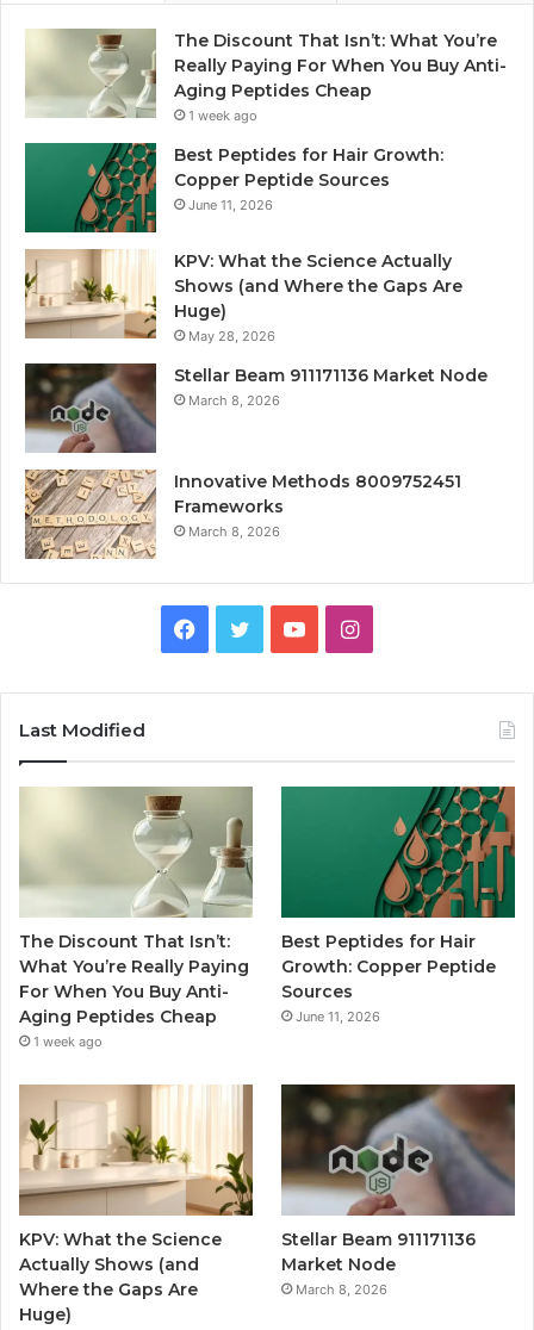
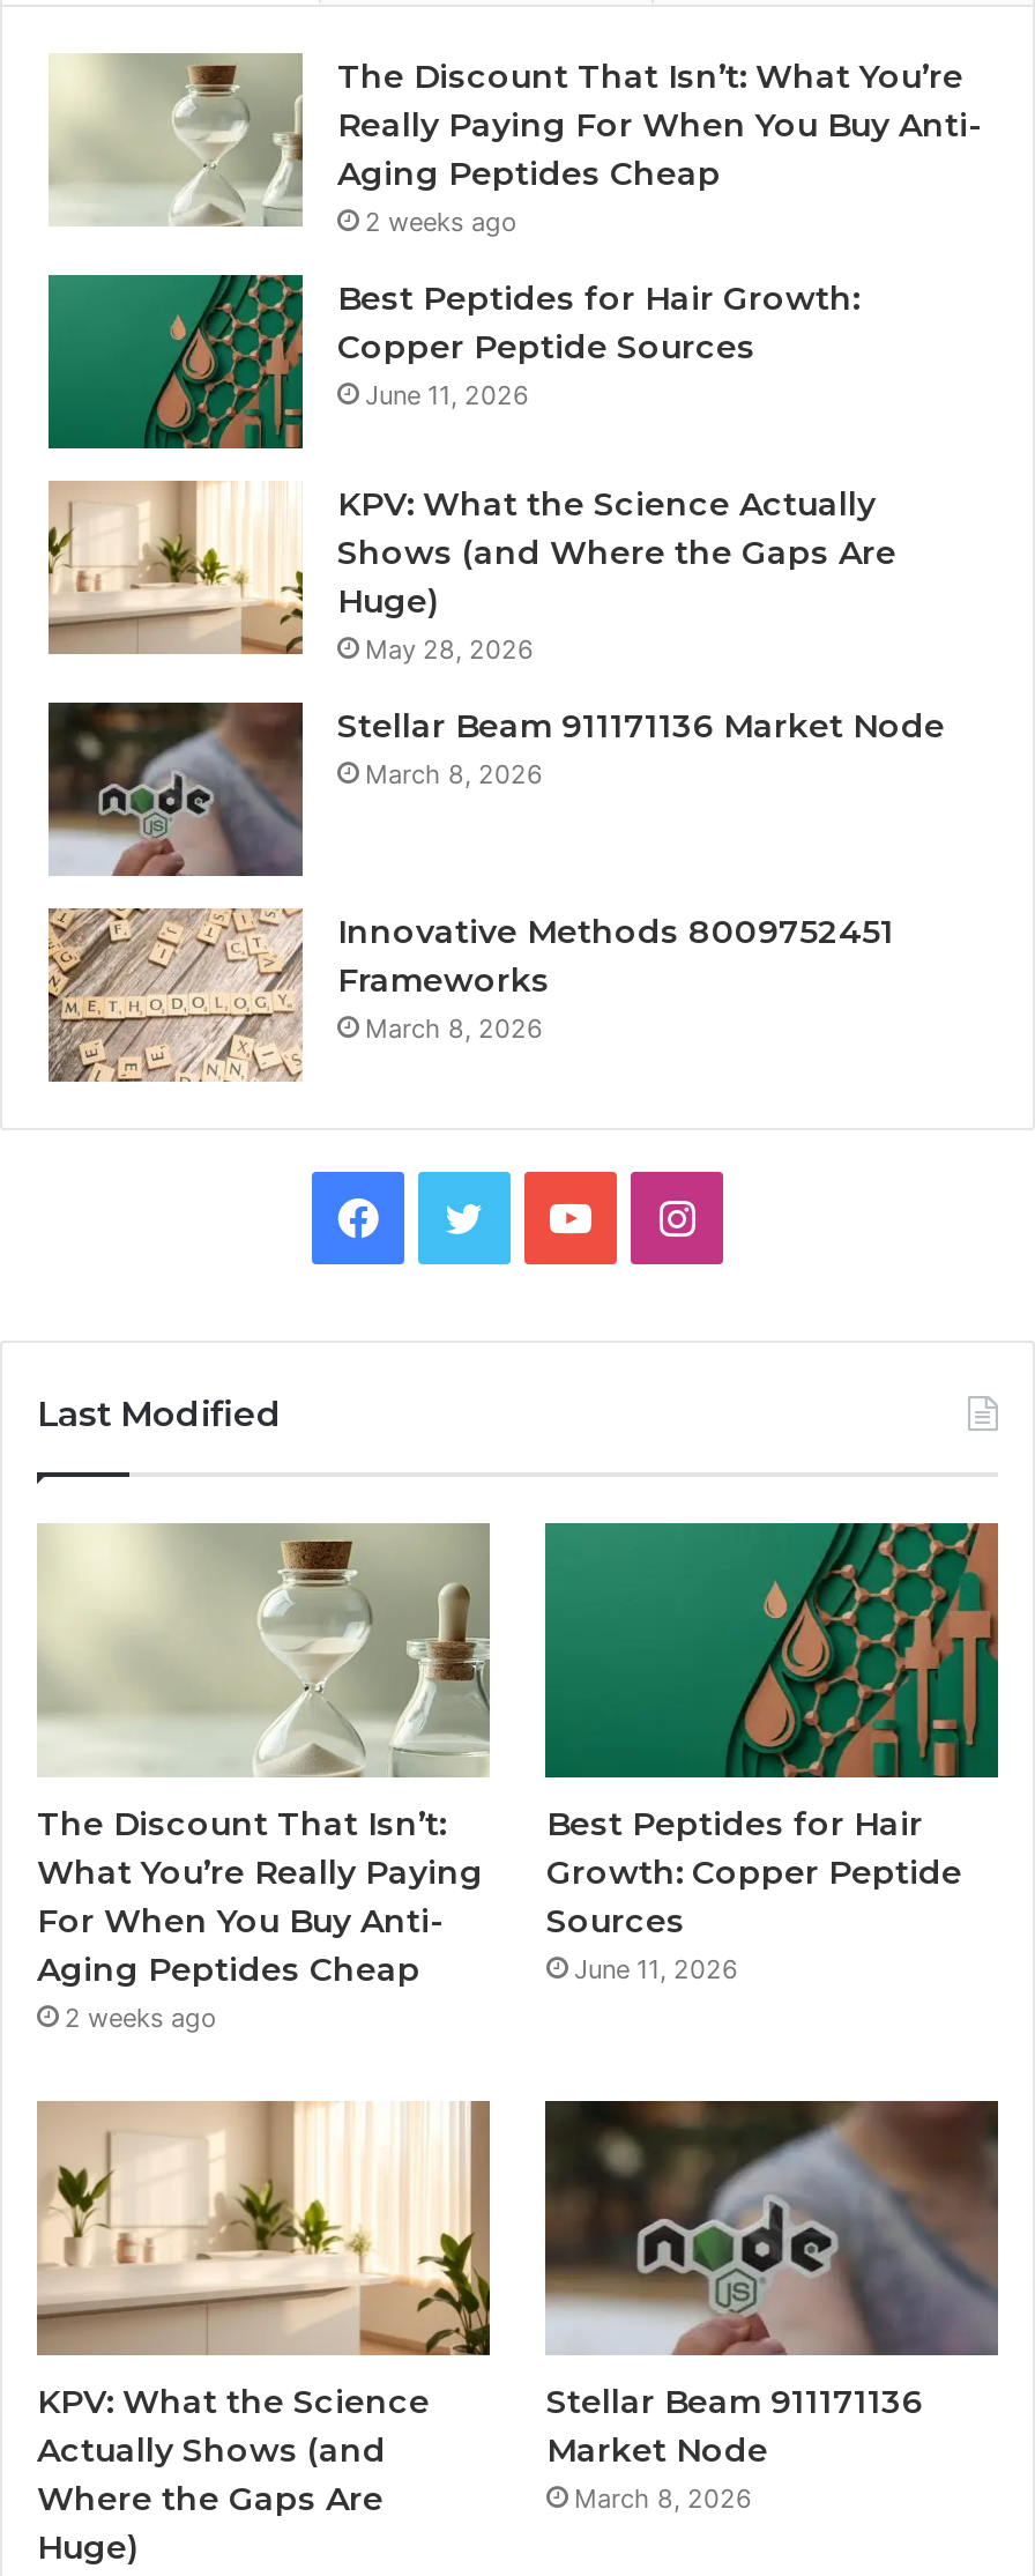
- 1 week ago
+ 2 weeks ago

- 1 week ago
+ 2 weeks ago
